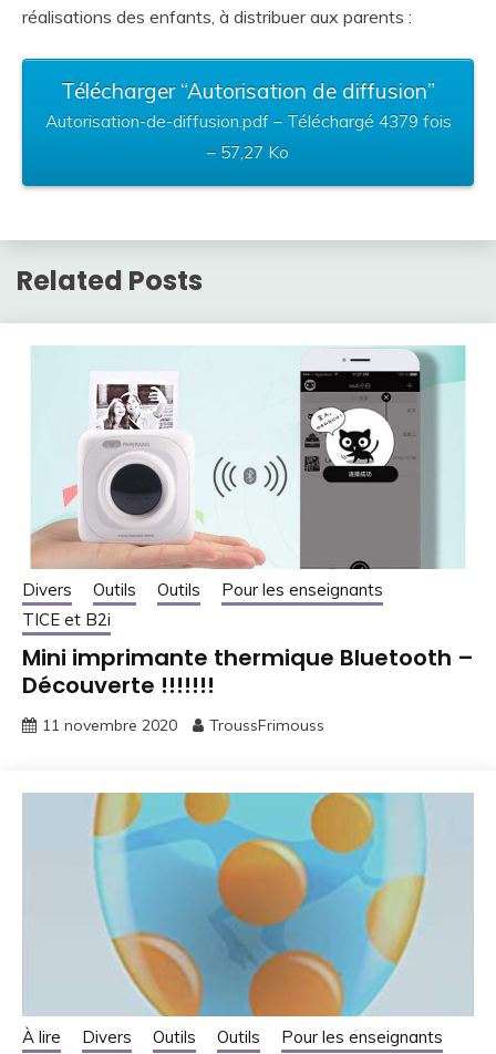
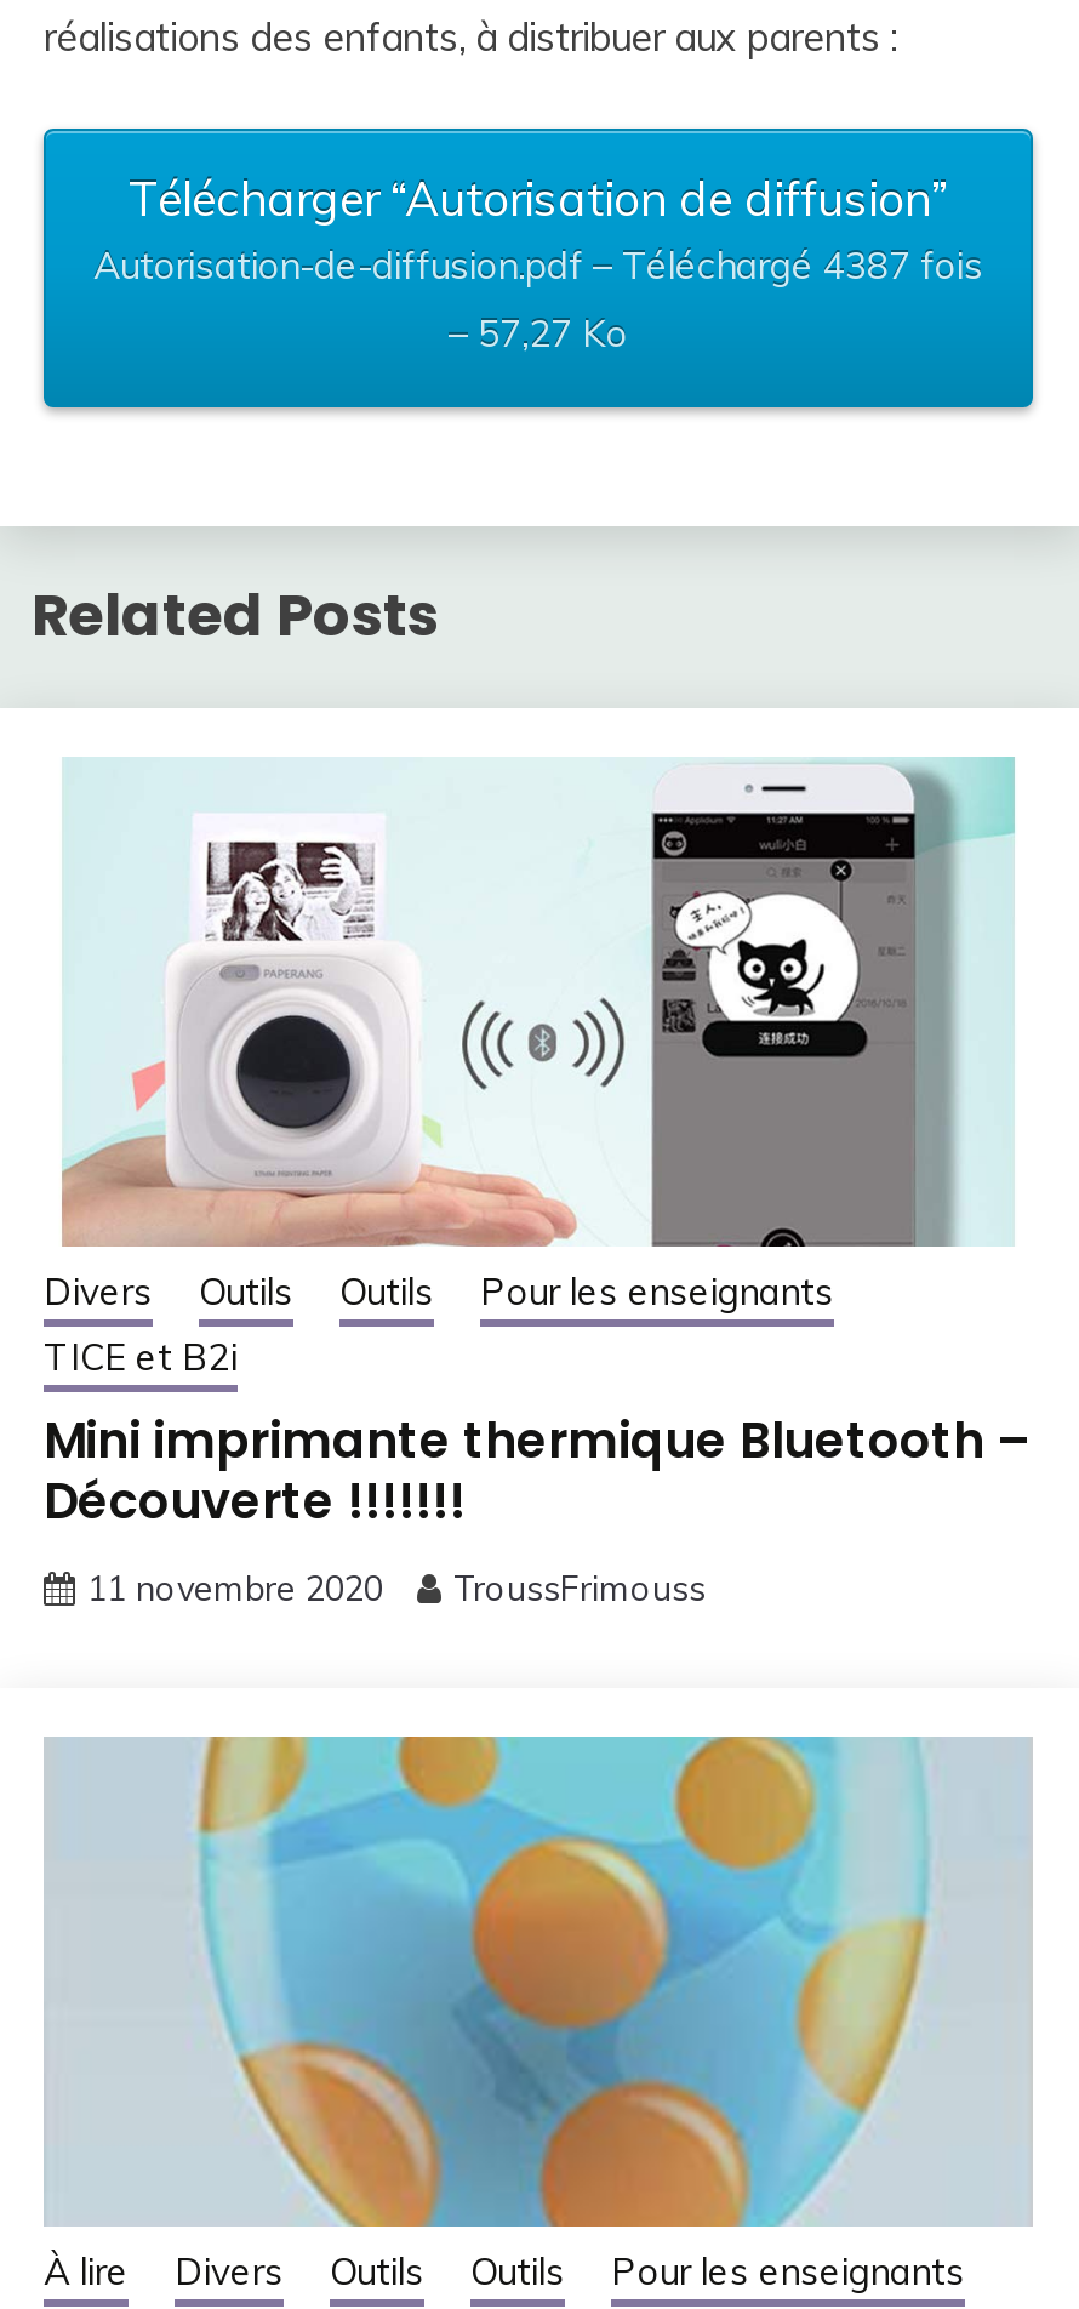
- Autorisation-de-diffusion.pdf – Téléchargé 4379 fois
+ Autorisation-de-diffusion.pdf – Téléchargé 4387 fois
